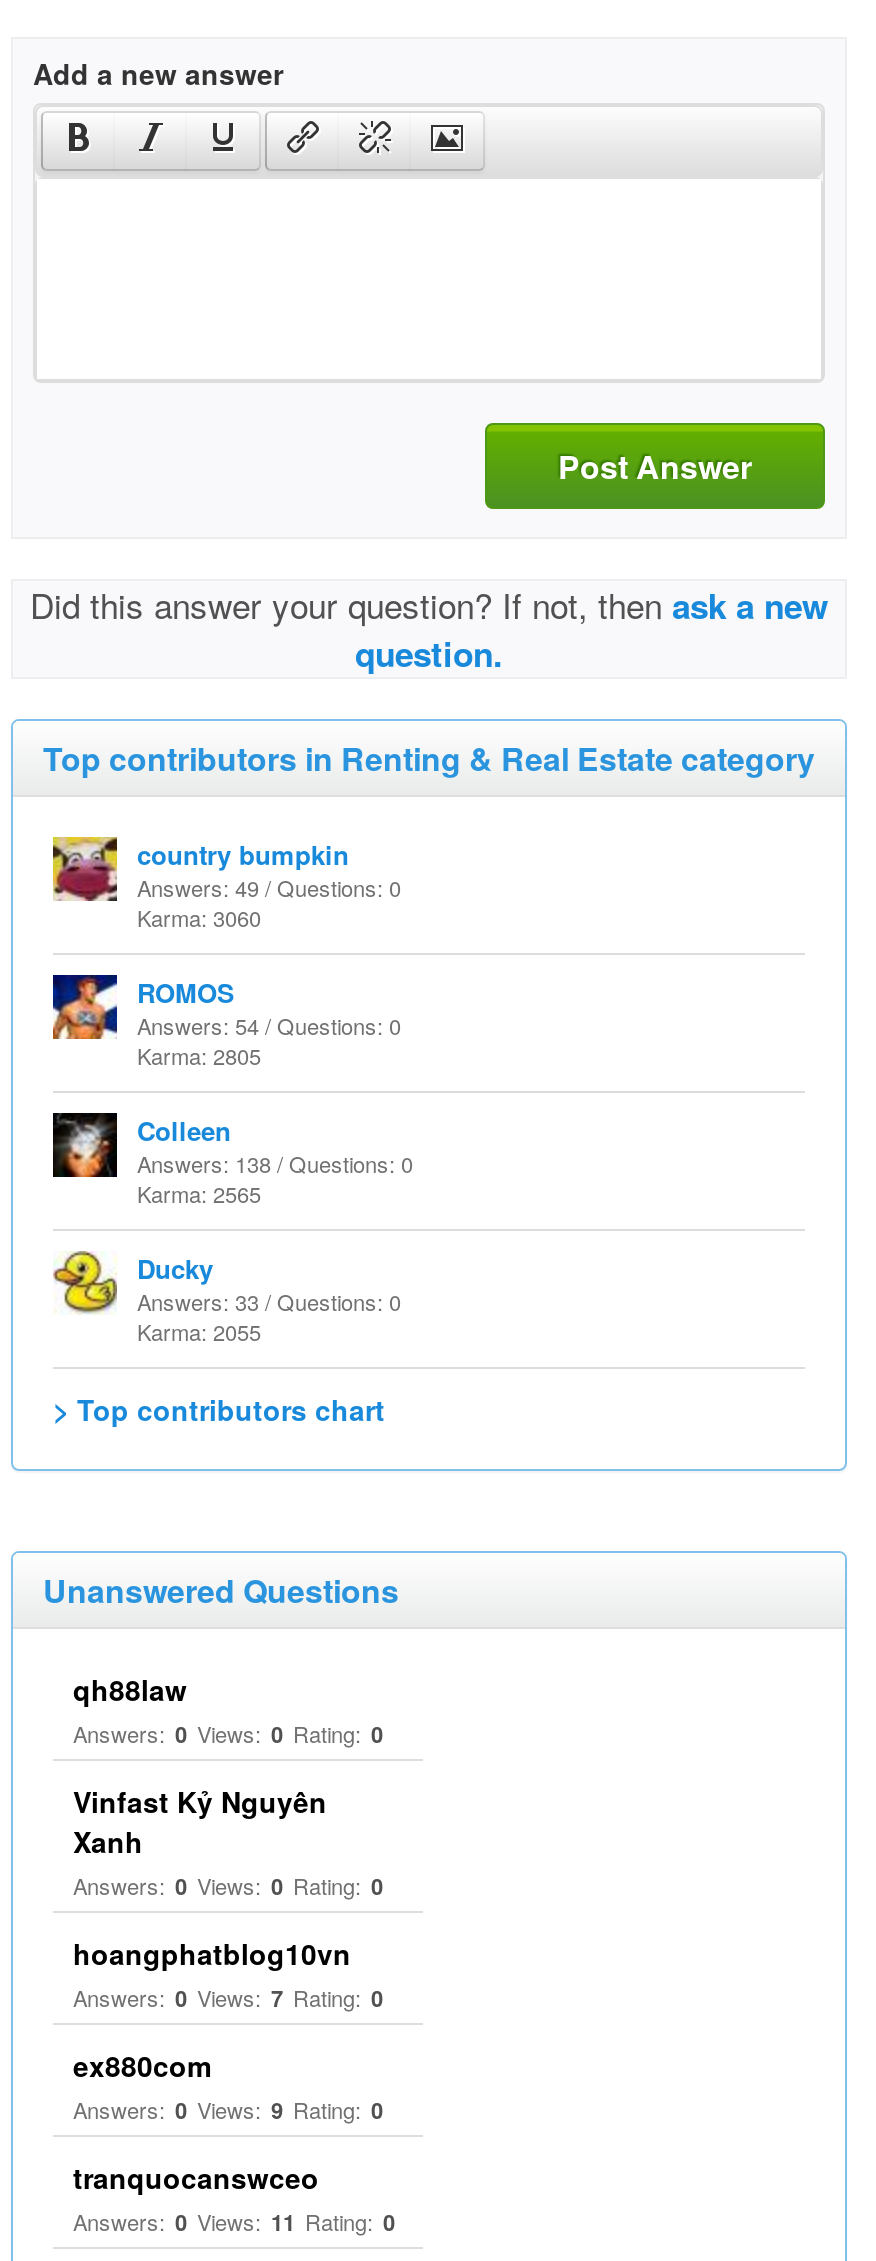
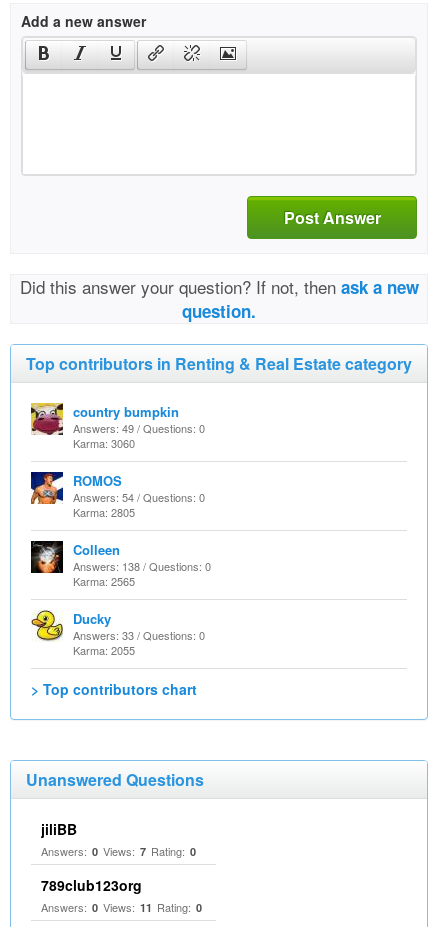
- qh88law
- Answers: 0 Views: 0 Rating: 0
- Vinfast Kỷ Nguyên
- Xanh
- Answers: 0 Views: 0 Rating: 0
- hoangphatblog10vn
+ jiliBB

- ex880com
- Answers: 0 Views: 9 Rating: 0
- tranquocanswceo
+ 789club123org
